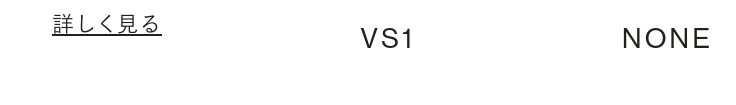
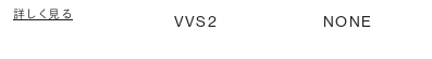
- VS1
+ VVS2
